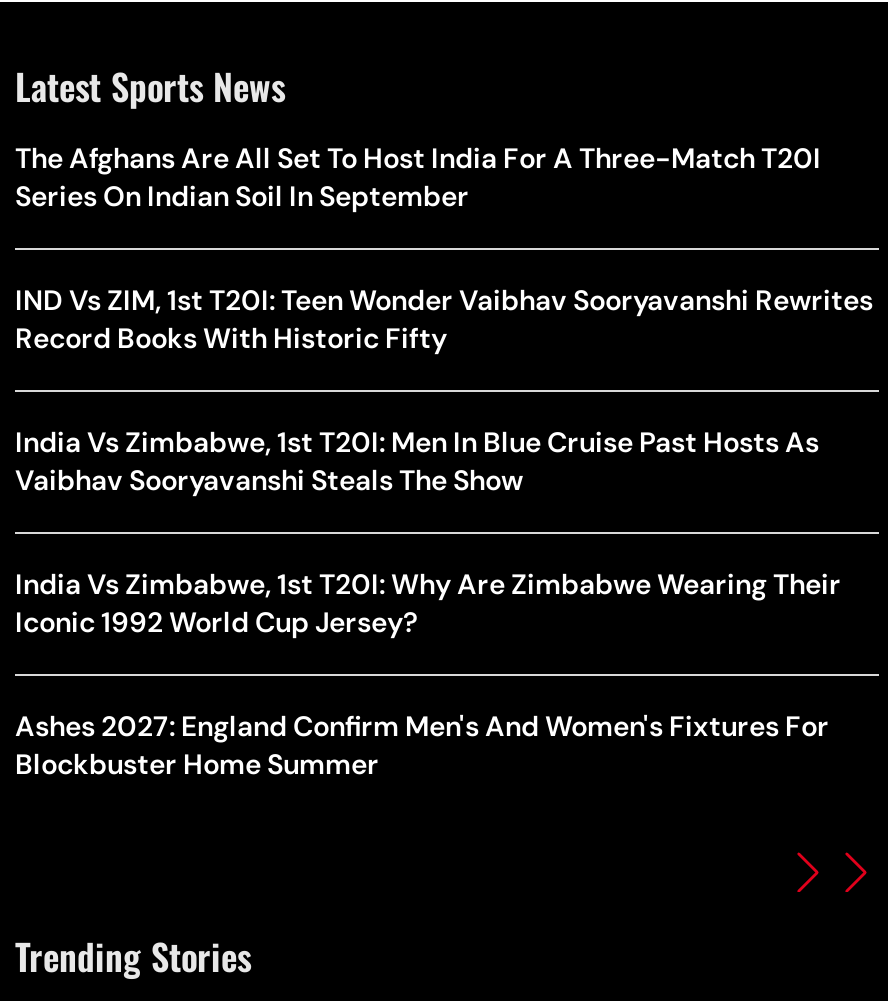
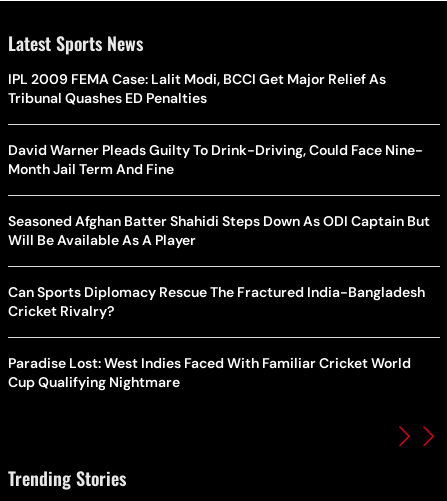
- The Afghans Are All Set To Host India For A Three-Match T20I
- Series On Indian Soil In September
+ IPL 2009 FEMA Case: Lalit Modi, BCCI Get Major Relief As
+ Tribunal Quashes ED Penalties

- IND Vs ZIM, 1st T20I: Teen Wonder Vaibhav Sooryavanshi Rewrites
- Record Books With Historic Fifty
+ David Warner Pleads Guilty To Drink-Driving, Could Face Nine-
+ Month Jail Term And Fine

- India Vs Zimbabwe, 1st T20I: Men In Blue Cruise Past Hosts As
- Vaibhav Sooryavanshi Steals The Show
+ Seasoned Afghan Batter Shahidi Steps Down As ODI Captain But
+ Will Be Available As A Player

- India Vs Zimbabwe, 1st T20I: Why Are Zimbabwe Wearing Their
- Iconic 1992 World Cup Jersey?
+ Can Sports Diplomacy Rescue The Fractured India-Bangladesh
+ Cricket Rivalry?

- Ashes 2027: England Confirm Men's And Women's Fixtures For
- Blockbuster Home Summer
+ Paradise Lost: West Indies Faced With Familiar Cricket World
+ Cup Qualifying Nightmare
